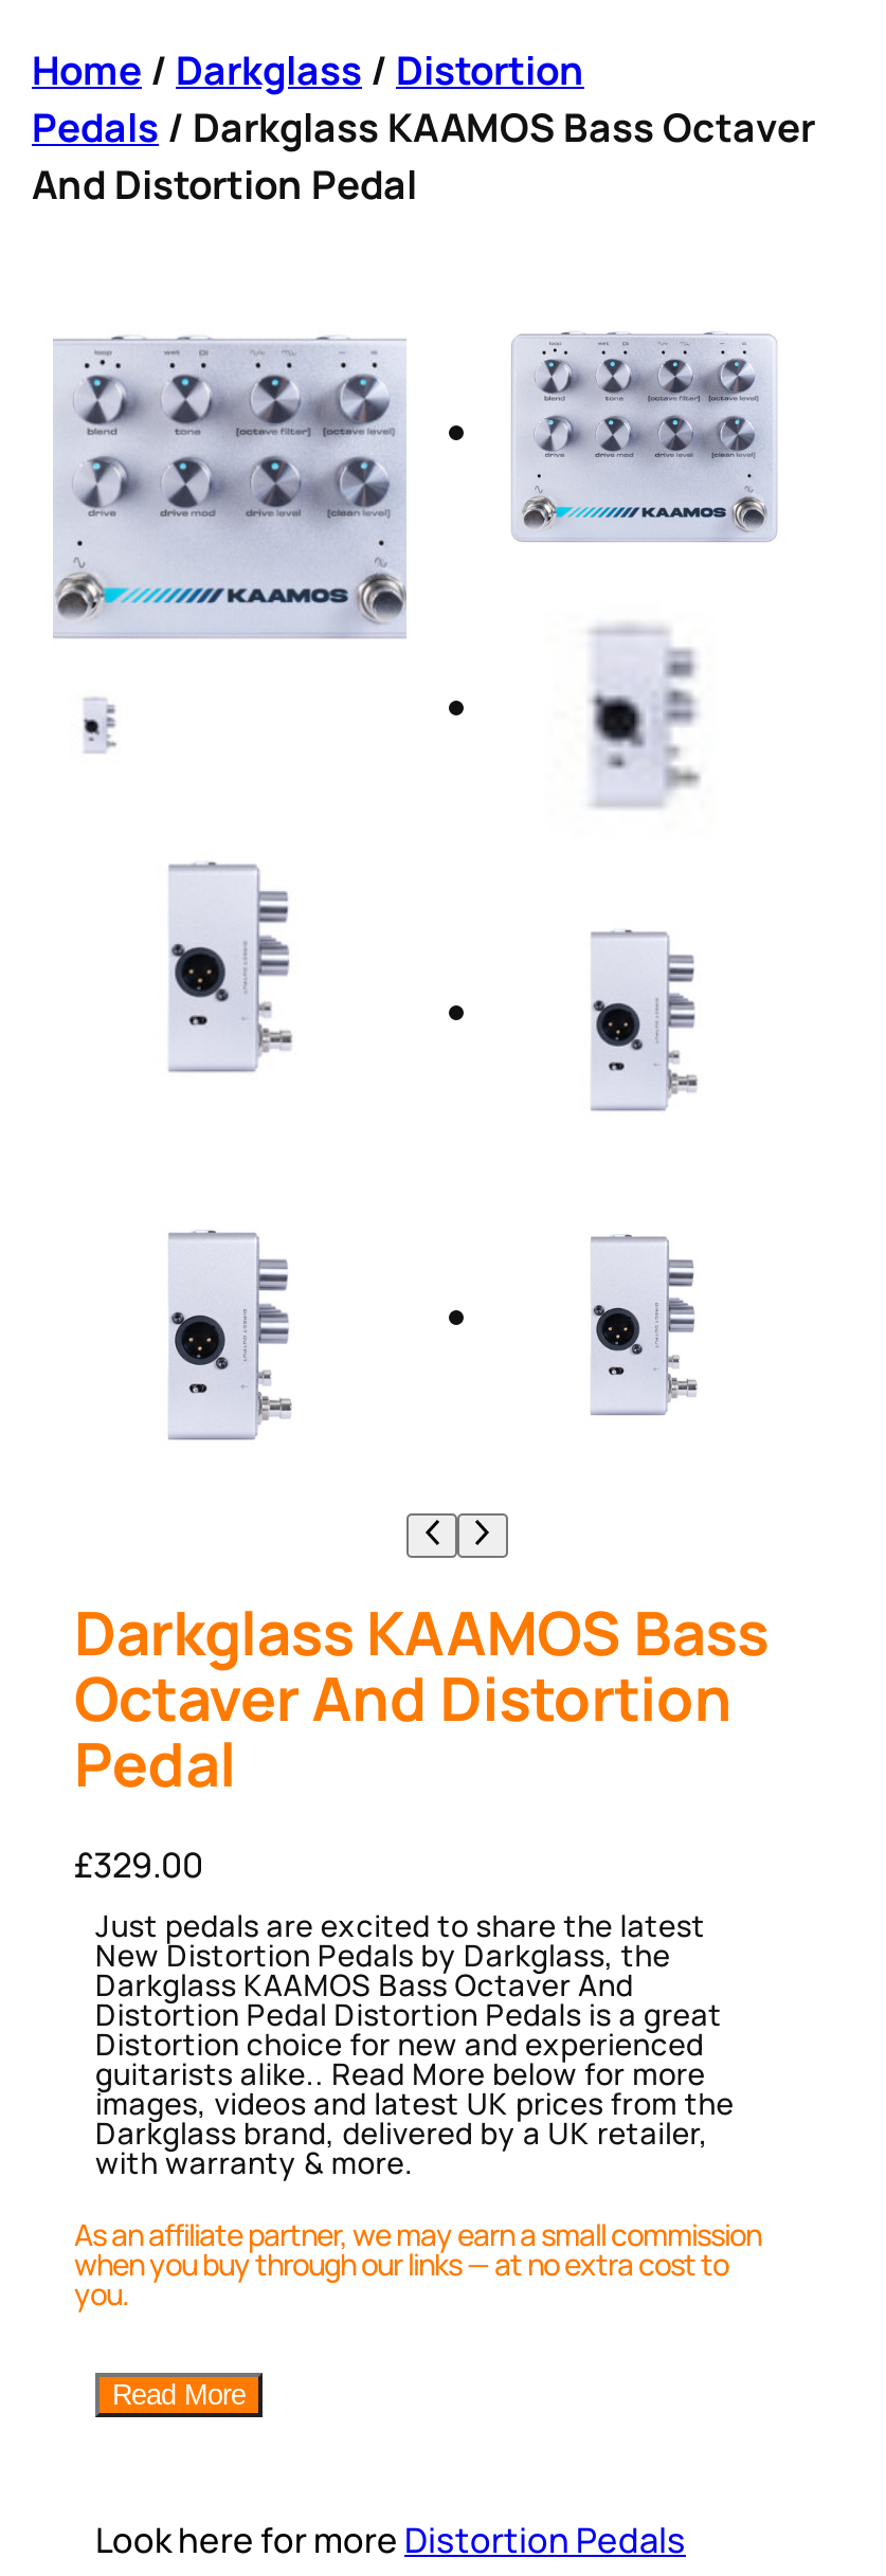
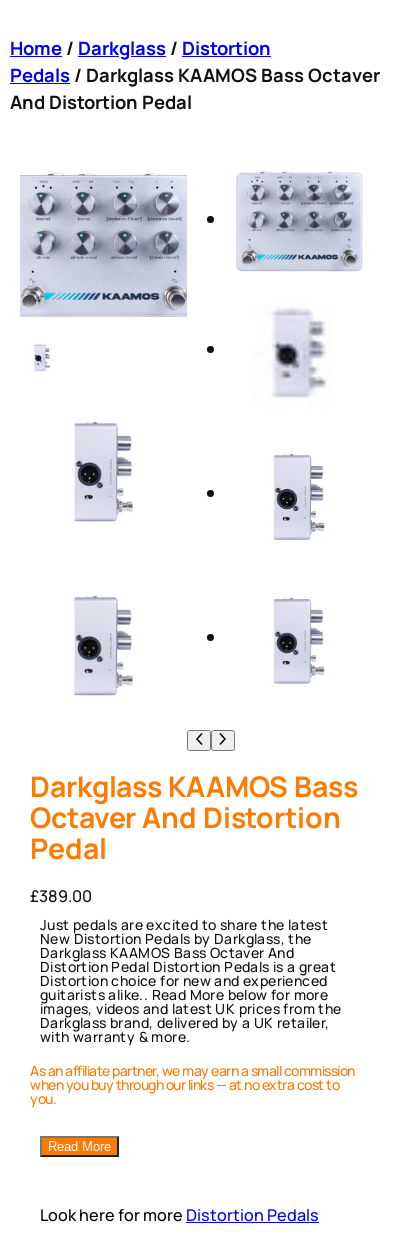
- £329.00
+ £389.00
